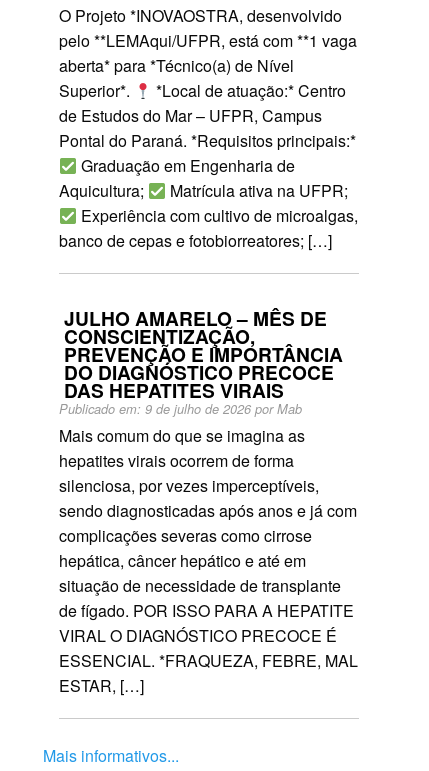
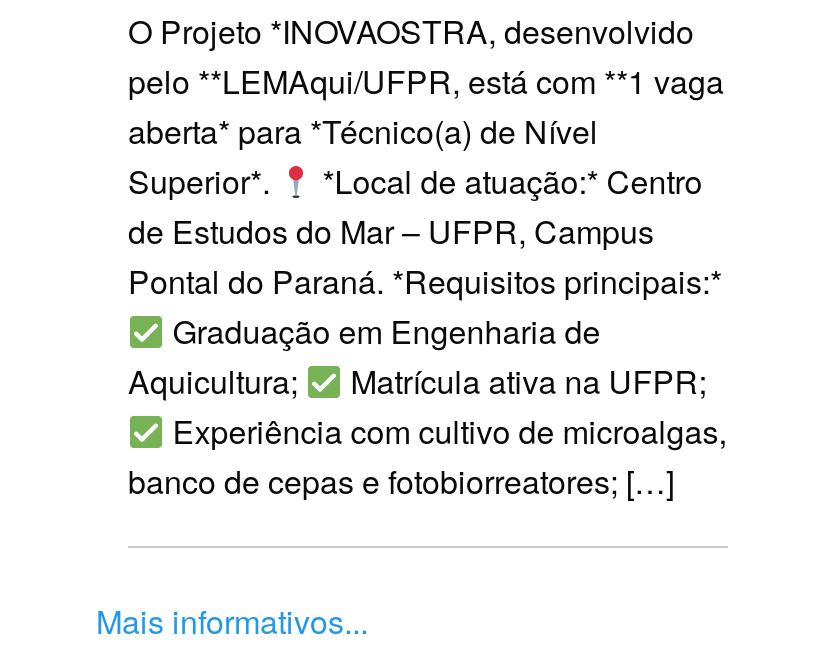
- JULHO AMARELO – MÊS DE
- CONSCIENTIZAÇÃO,
- PREVENÇÃO E IMPORTÂNCIA
- DO DIAGNÓSTICO PRECOCE
- DAS HEPATITES VIRAIS
- Publicado em: 9 de julho de 2026 porMab
- Mais comum do que se imagina as
- hepatites virais ocorrem de forma
- silenciosa, por vezes imperceptíveis,
- sendo diagnosticadas após anos e já com
- complicações severas como cirrose
- hepática, câncer hepático e até em
- situação de necessidade de transplante
- de fígado. POR ISSO PARA A HEPATITE
- VIRAL O DIAGNÓSTICO PRECOCE É
- ESSENCIAL. *FRAQUEZA, FEBRE, MAL
- ESTAR, […]
